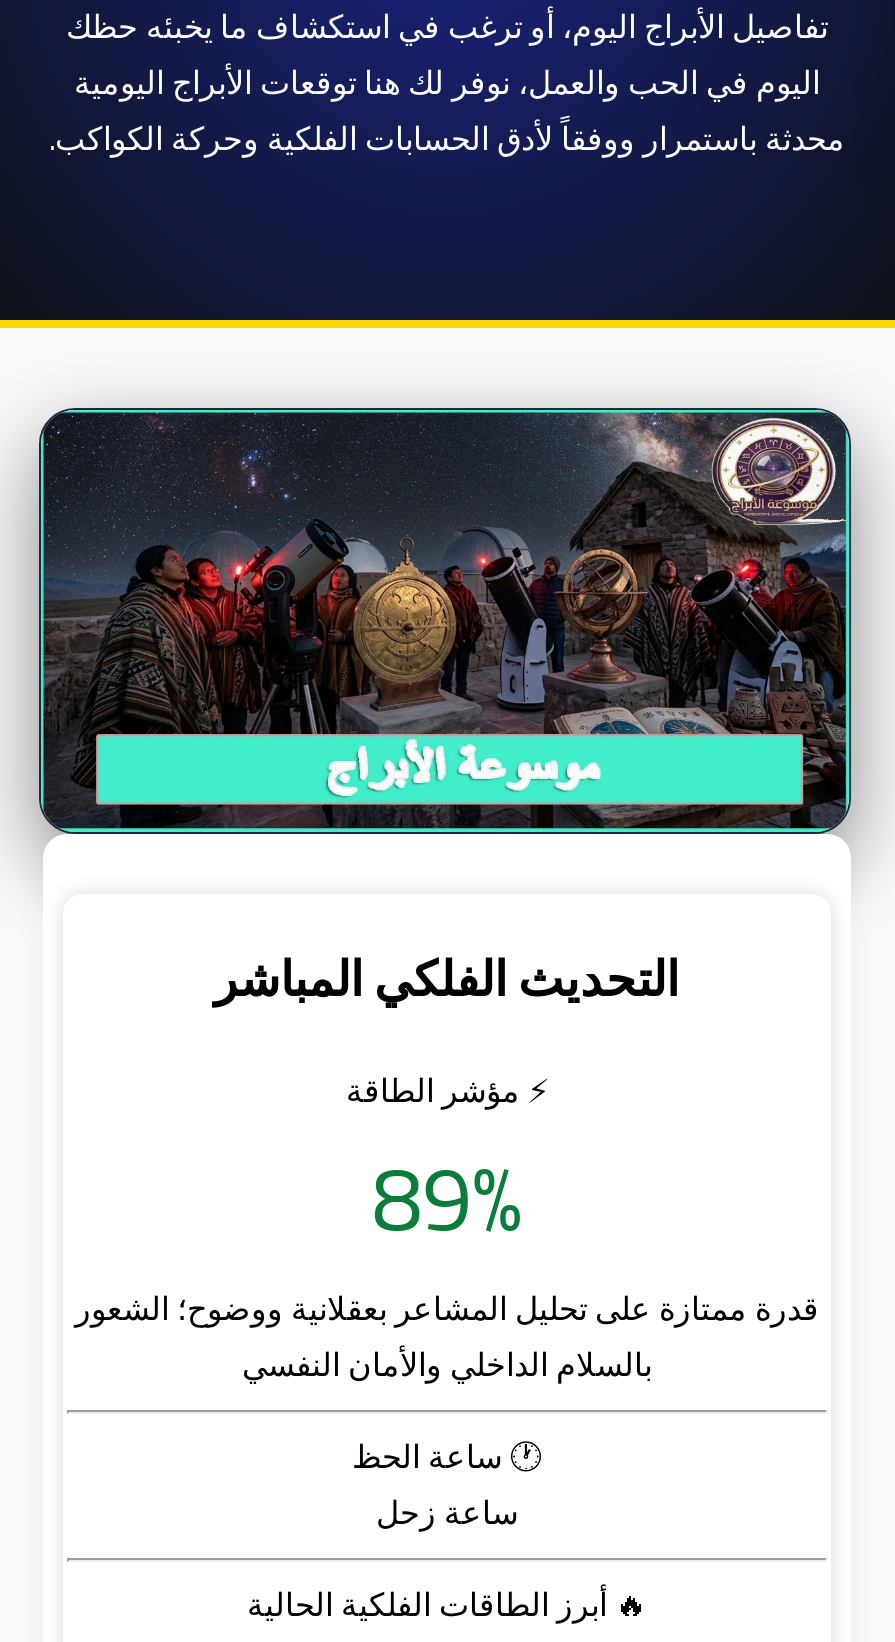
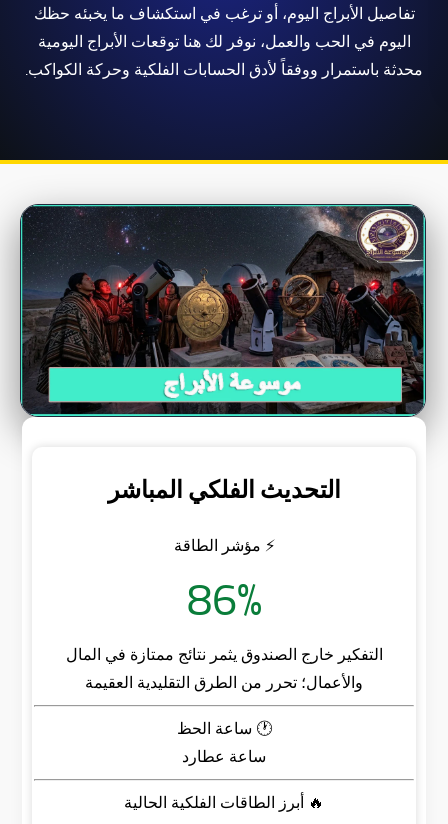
- 89%
- قدرة ممتازة على تحليل المشاعر بعقلانية ووضوح؛ الشعور
- بالسلام الداخلي والأمان النفسي
+ 86%
+ التفكير خارج الصندوق يثمر نتائج ممتازة في المال
+ والأعمال؛ تحرر من الطرق التقليدية العقيمة

- ساعة زحل
+ ساعة عطارد
